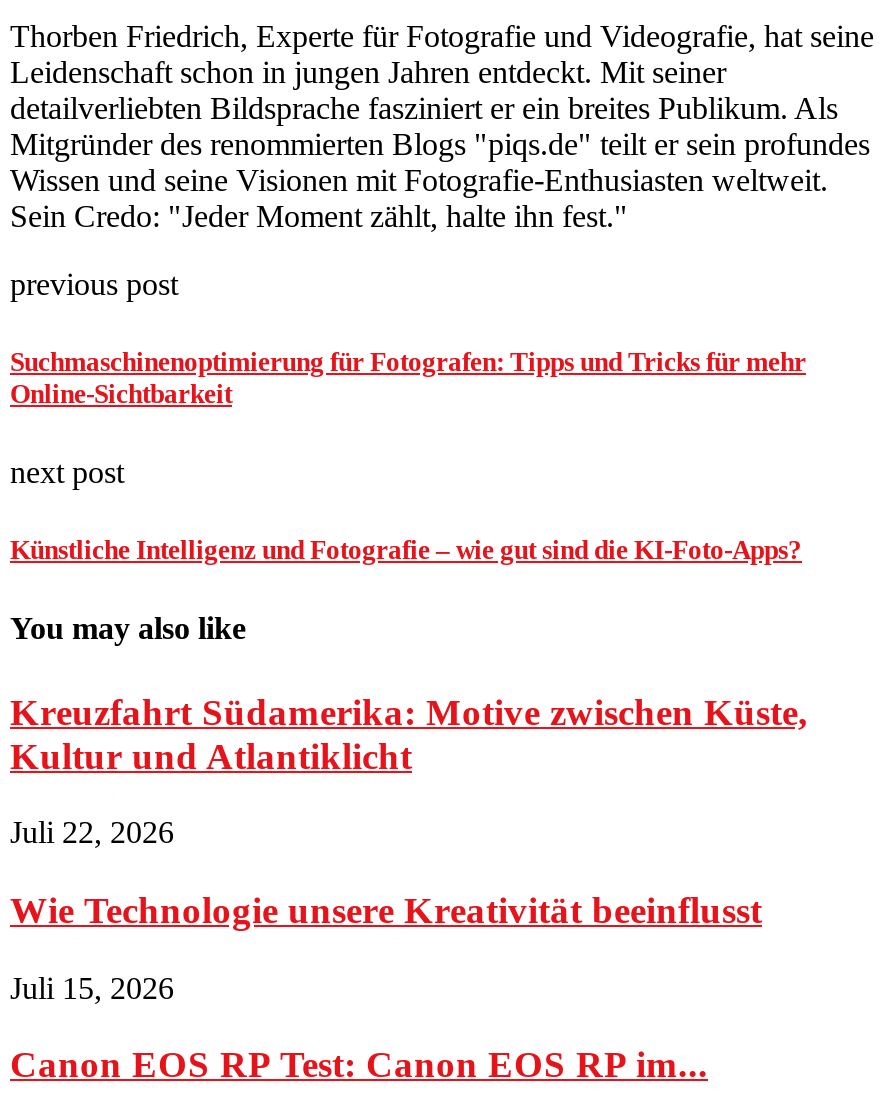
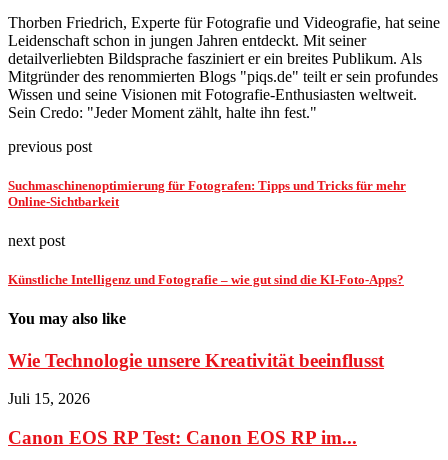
- Kreuzfahrt Südamerika: Motive zwischen Küste,
- Kultur und Atlantiklicht
- Juli 22, 2026
